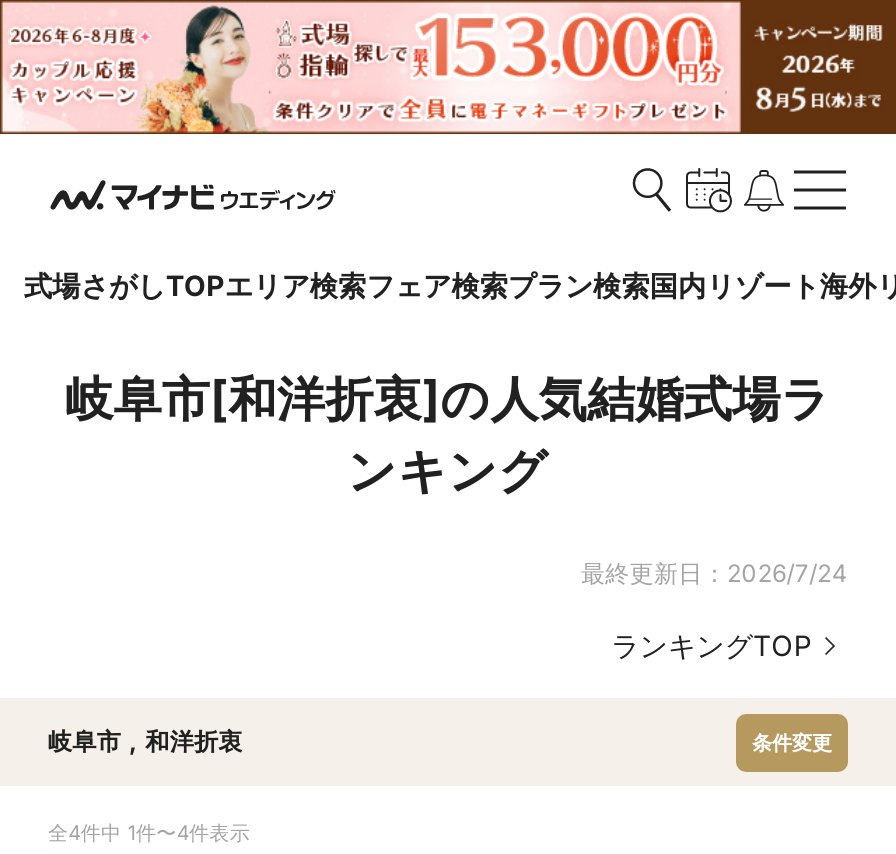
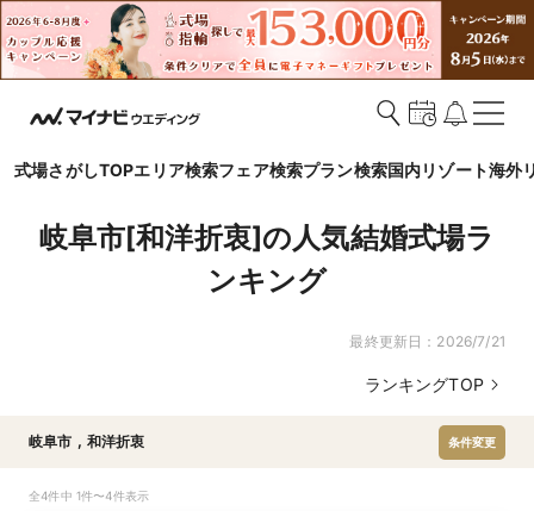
- 最終更新日：2026/7/24
+ 最終更新日：2026/7/21
